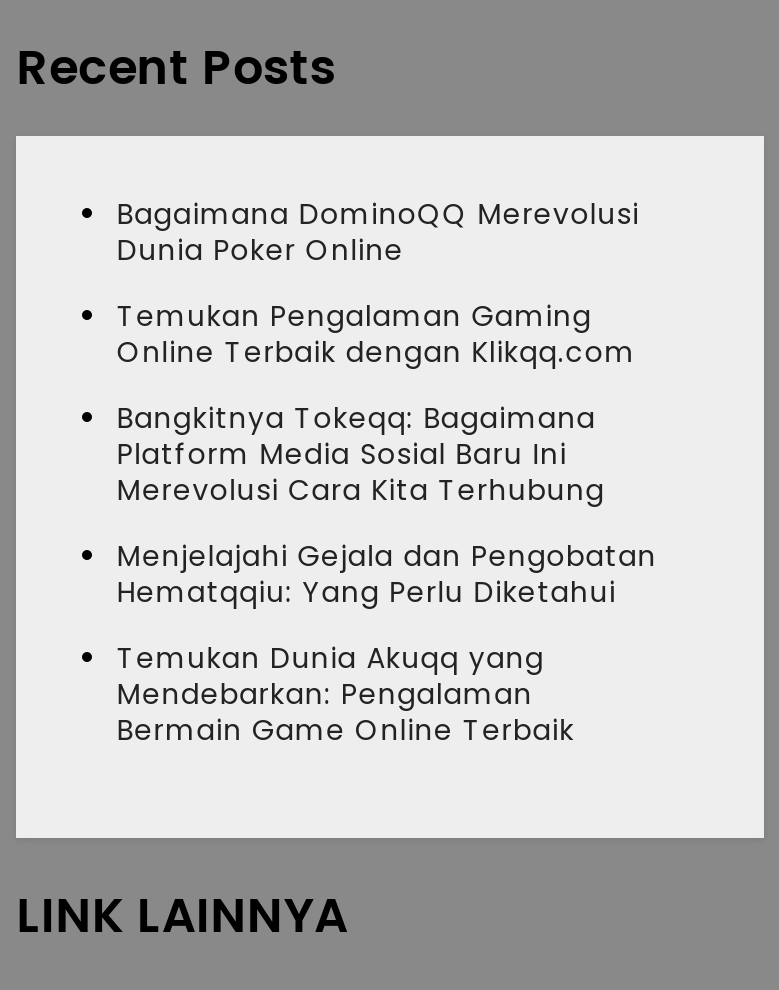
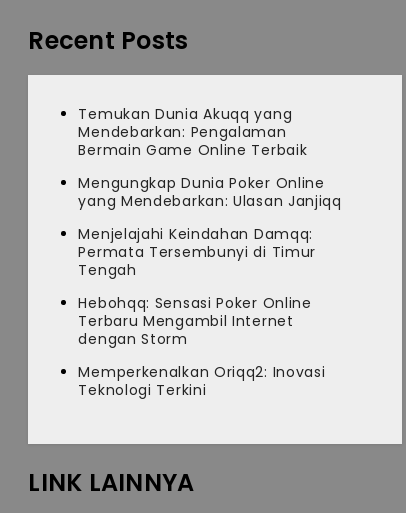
- Bagaimana DominoQQ Merevolusi
- Dunia Poker Online
- Temukan Pengalaman Gaming
- Online Terbaik dengan Klikqq.com
- Bangkitnya Tokeqq: Bagaimana
- Platform Media Sosial Baru Ini
- Merevolusi Cara Kita Terhubung
- Menjelajahi Gejala dan Pengobatan
- Hematqqiu: Yang Perlu Diketahui

moved up: Temukan Dunia Akuqq yang | Mendebarkan: Pengalaman | Bermain Game Online Terbaik

+ Mengungkap Dunia Poker Online
+ yang Mendebarkan: Ulasan Janjiqq
+ Menjelajahi Keindahan Damqq:
+ Permata Tersembunyi di Timur
+ Tengah
+ Hebohqq: Sensasi Poker Online
+ Terbaru Mengambil Internet
+ dengan Storm
+ Memperkenalkan Oriqq2: Inovasi
+ Teknologi Terkini
